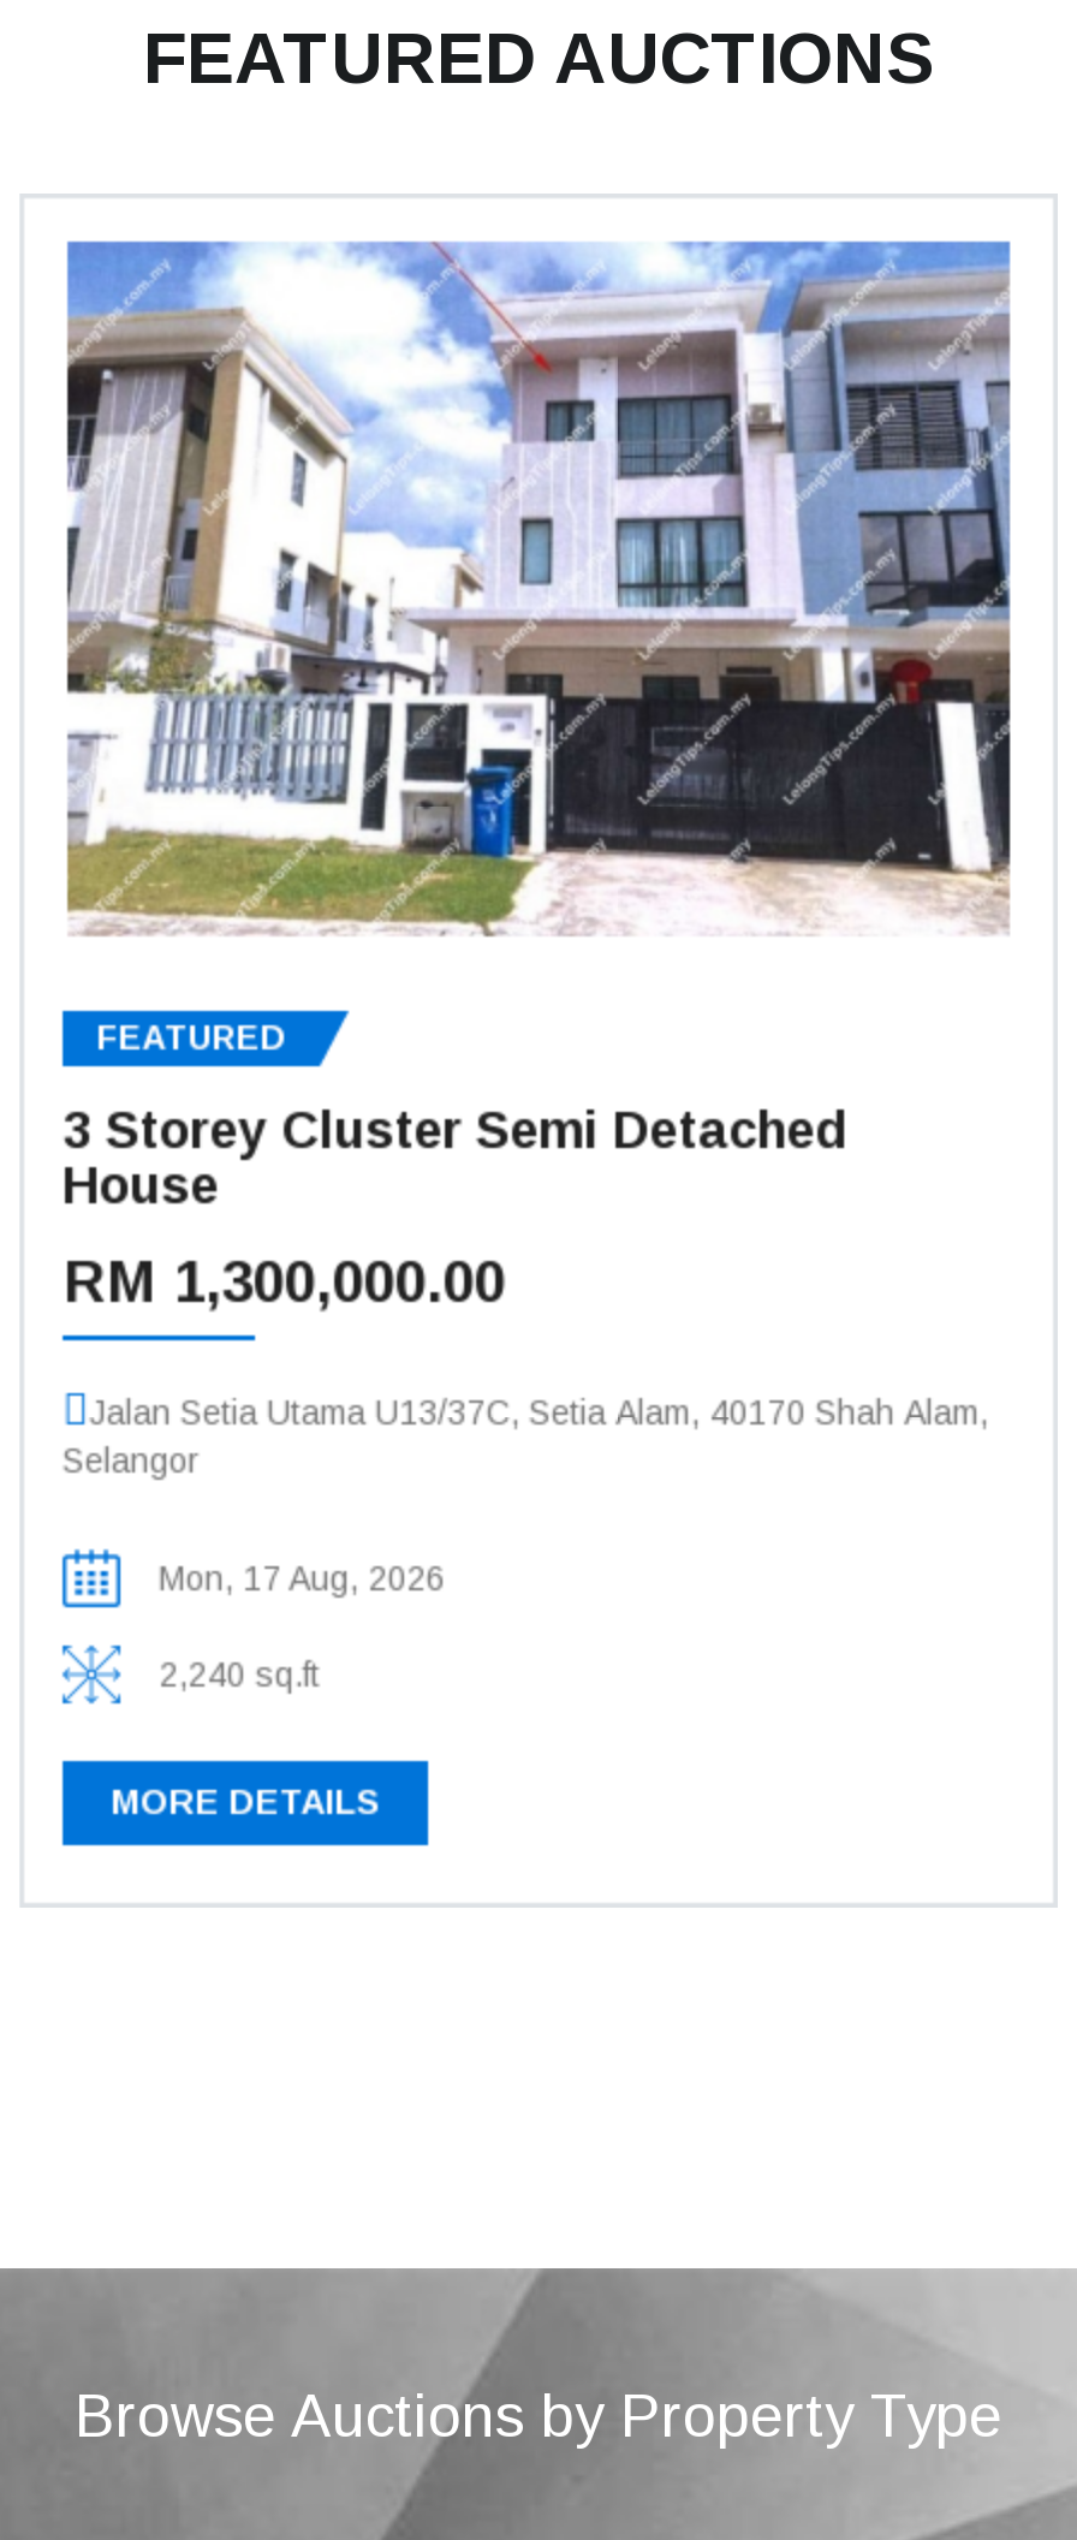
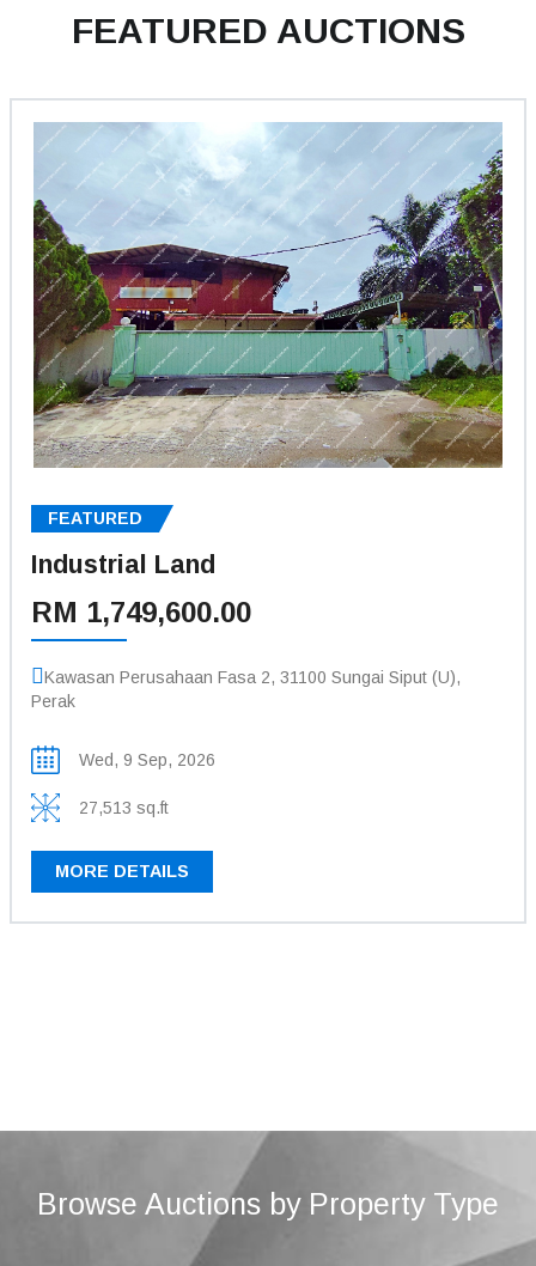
- [image]
+ [image]

- 3 Storey Cluster Semi Detached
- House
+ Industrial Land

- RM 1,300,000.00
+ RM 1,749,600.00

- Jalan Setia Utama U13/37C, Setia Alam, 40170 Shah Alam,
- Selangor
+ Kawasan Perusahaan Fasa 2, 31100 Sungai Siput (U),
+ Perak

- Mon, 17 Aug, 2026
+ Wed, 9 Sep, 2026

- 2,240 sq.ft
+ 27,513 sq.ft

moved up: MORE DETAILS
